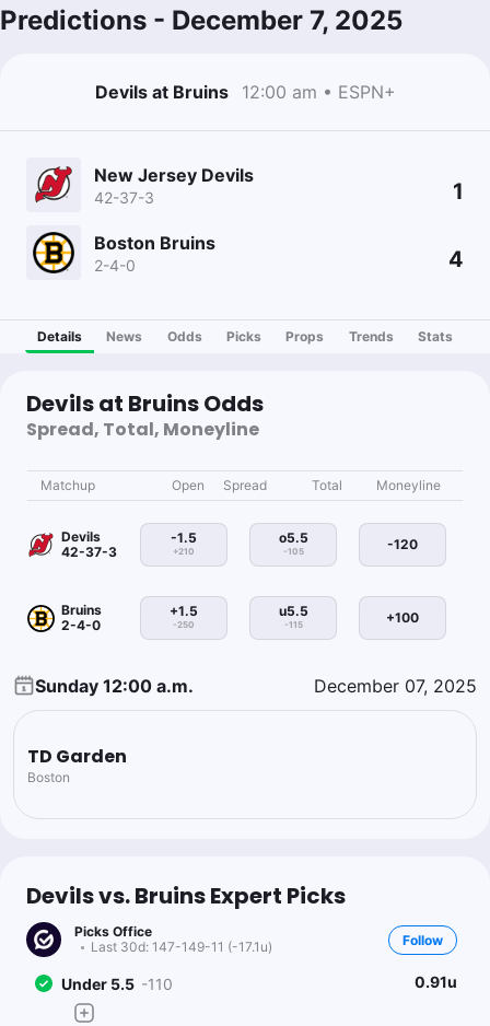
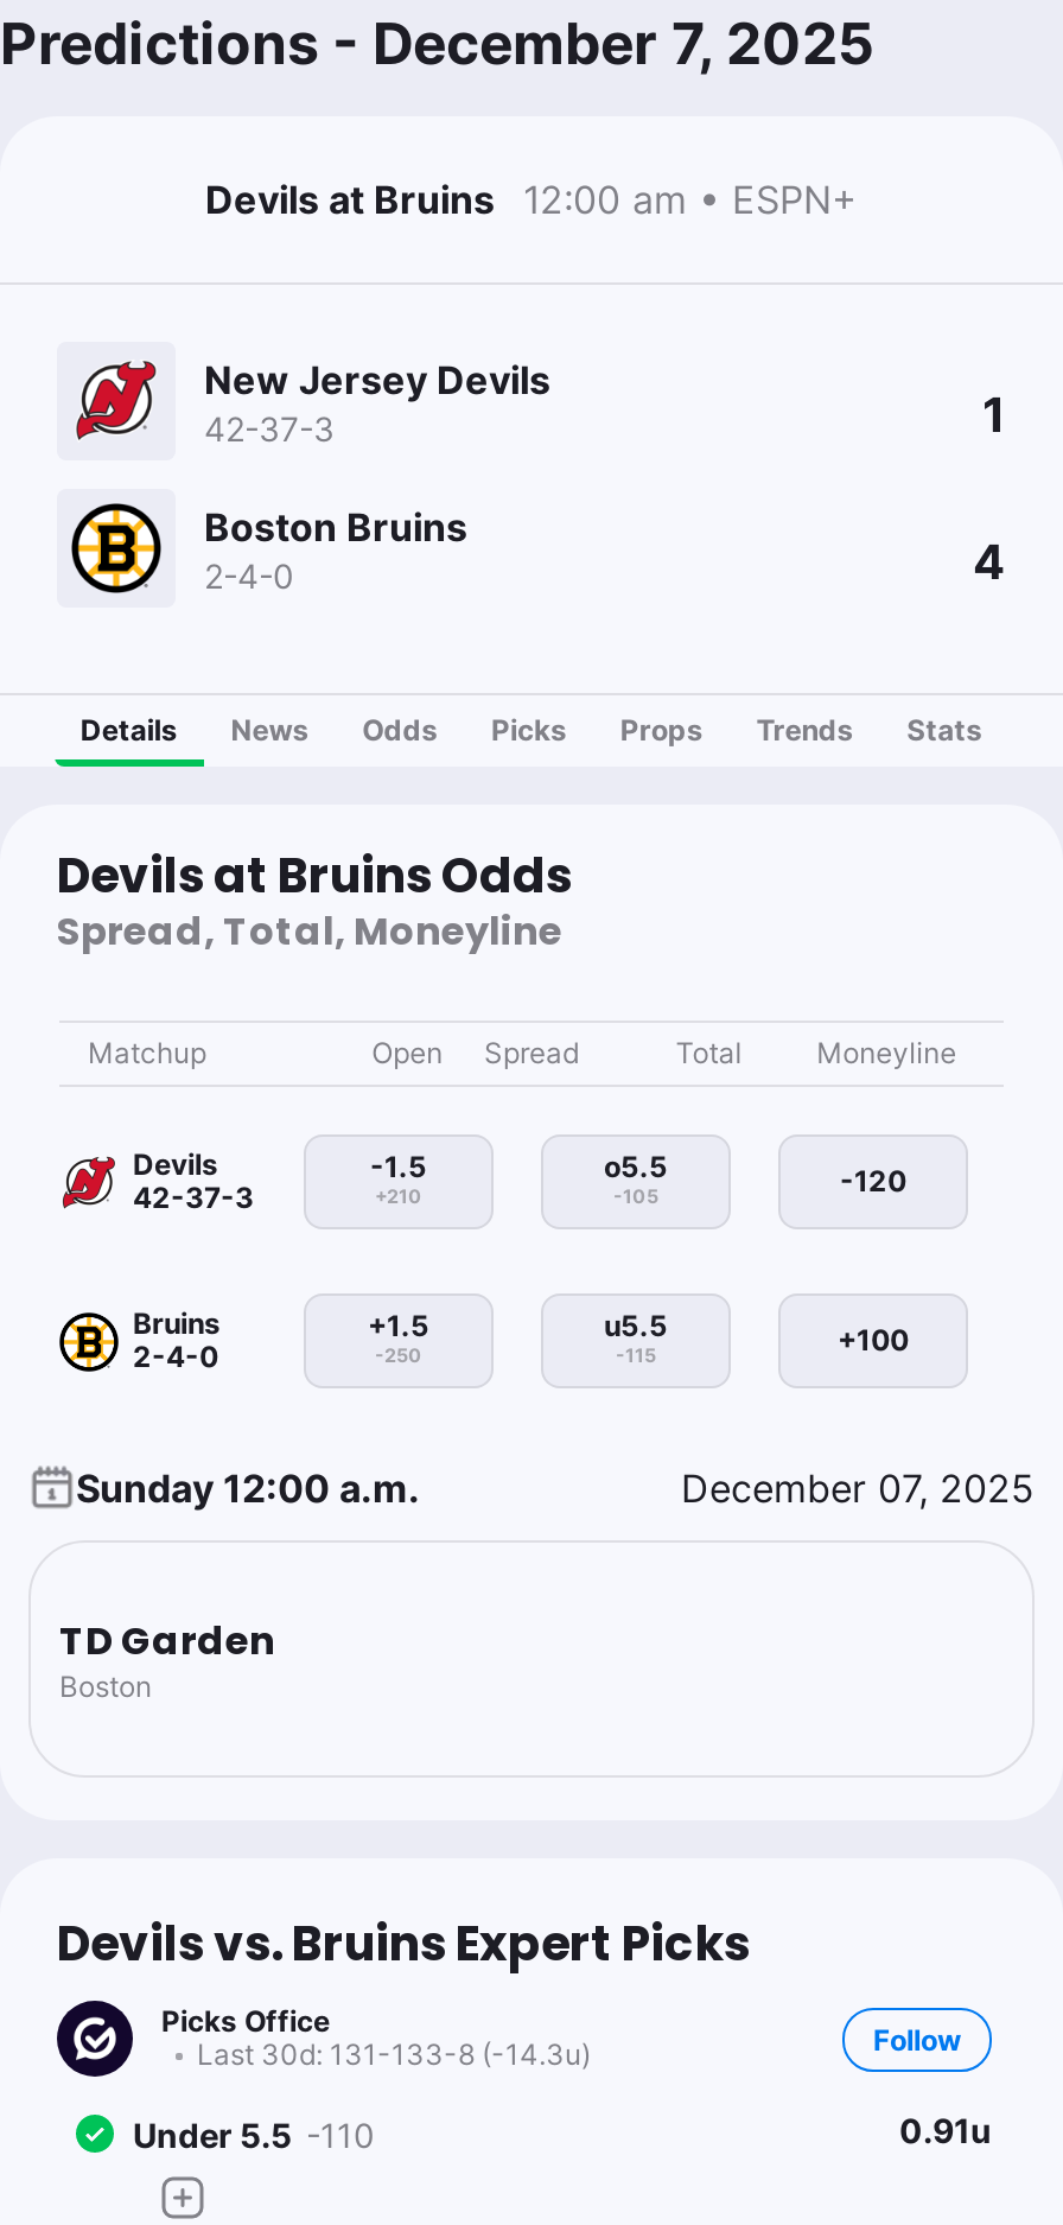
- Last 30d: 147-149-11 (-17.1u)
+ Last 30d: 131-133-8 (-14.3u)
